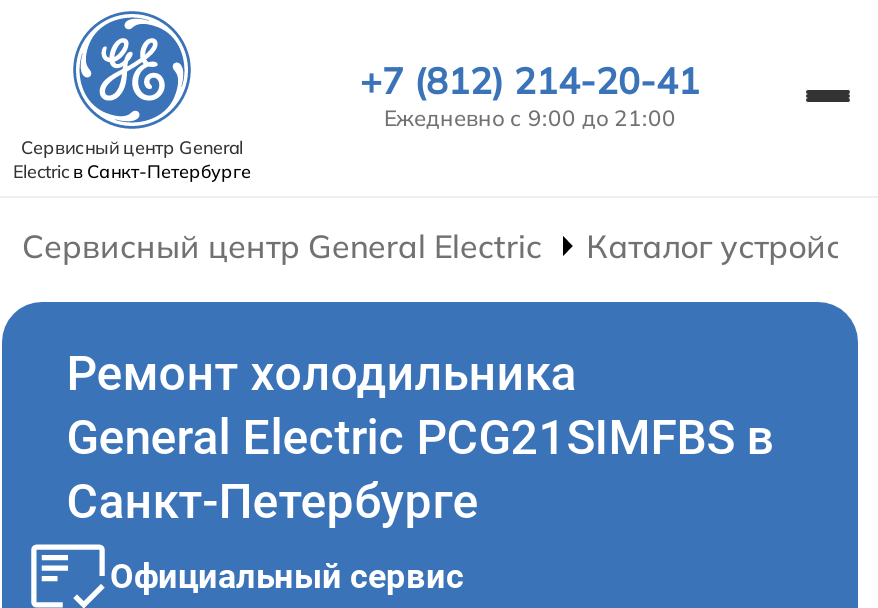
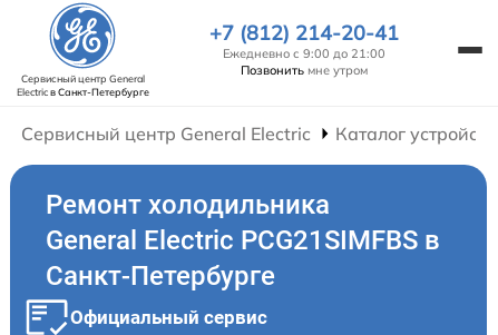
+ Позвонить мне утром
